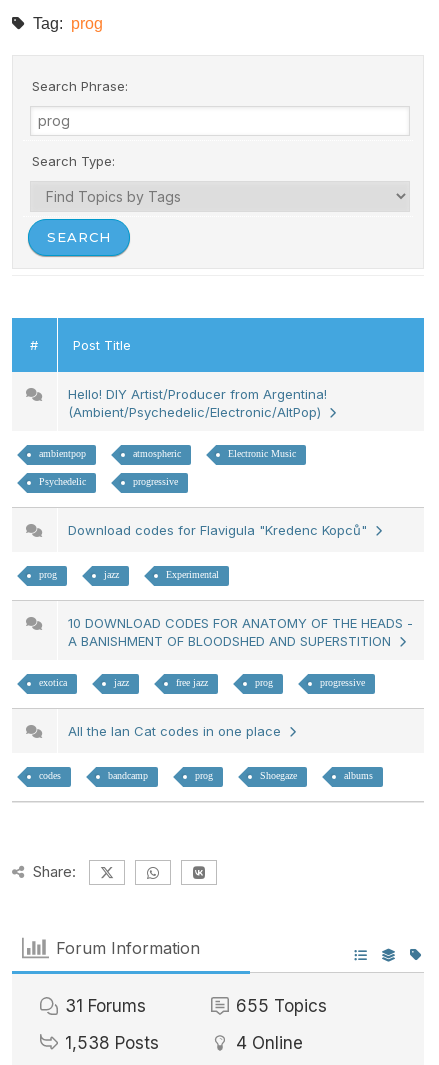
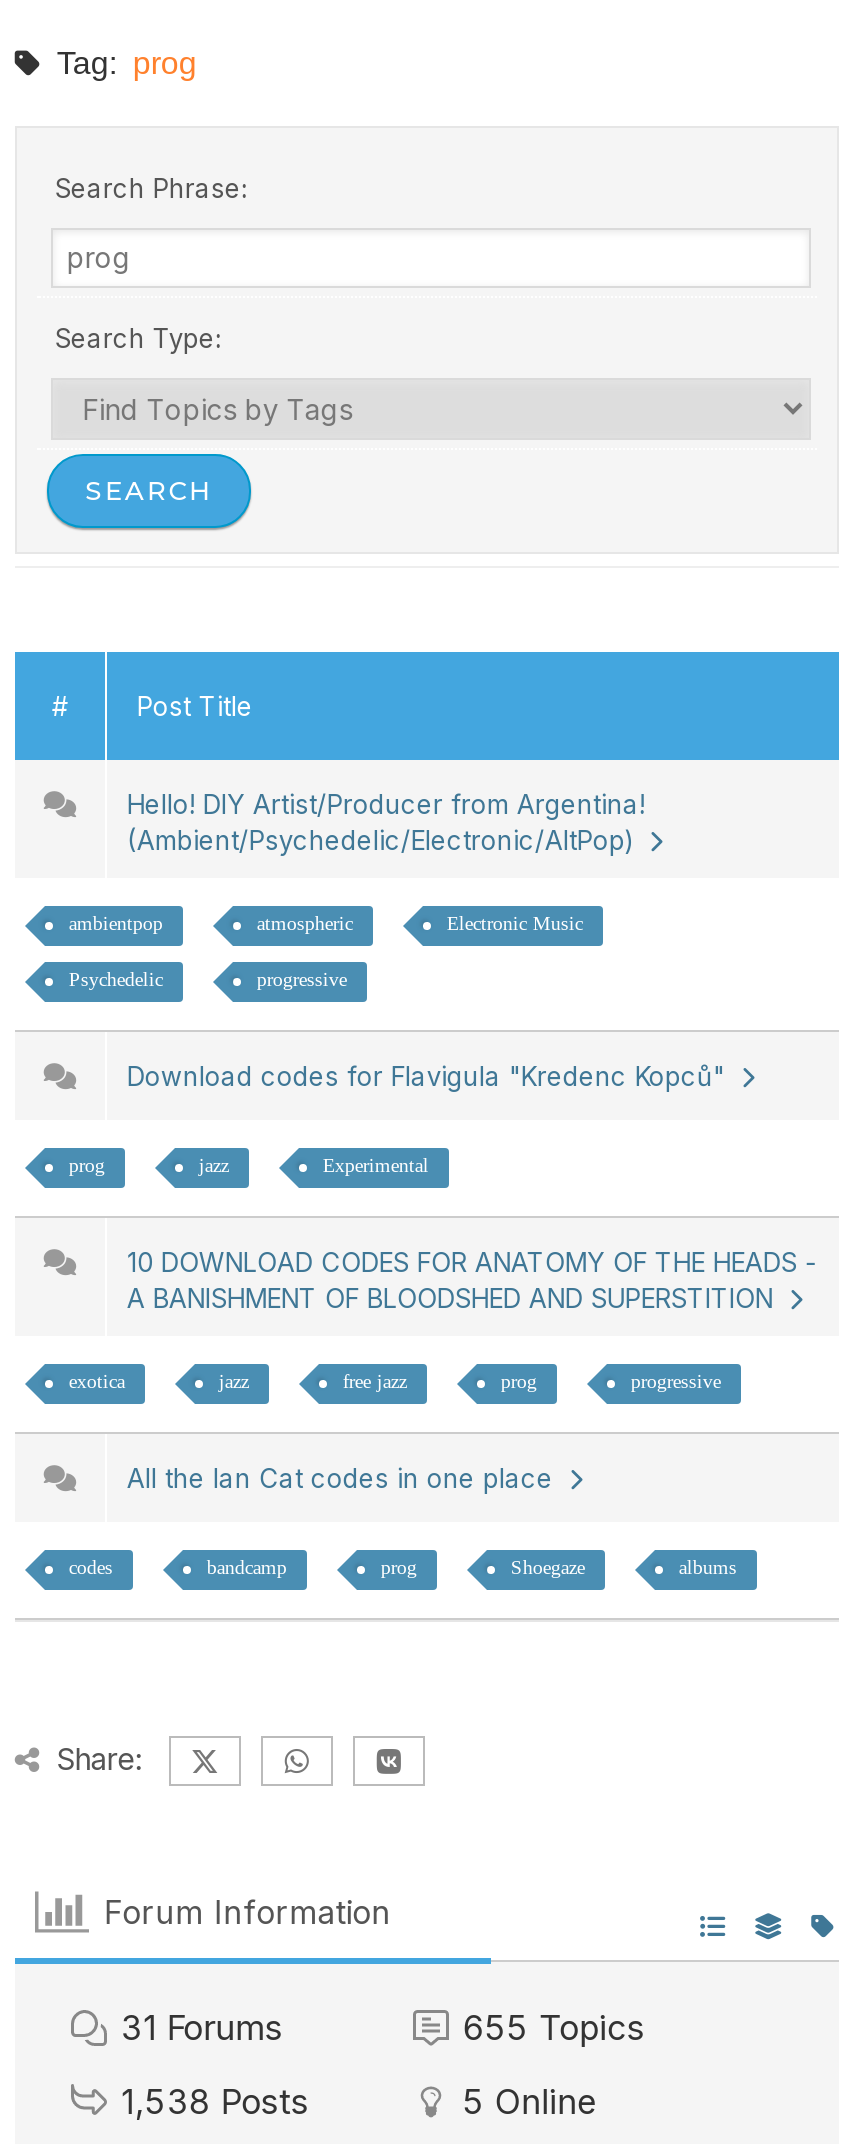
- 4 Online
+ 5 Online
